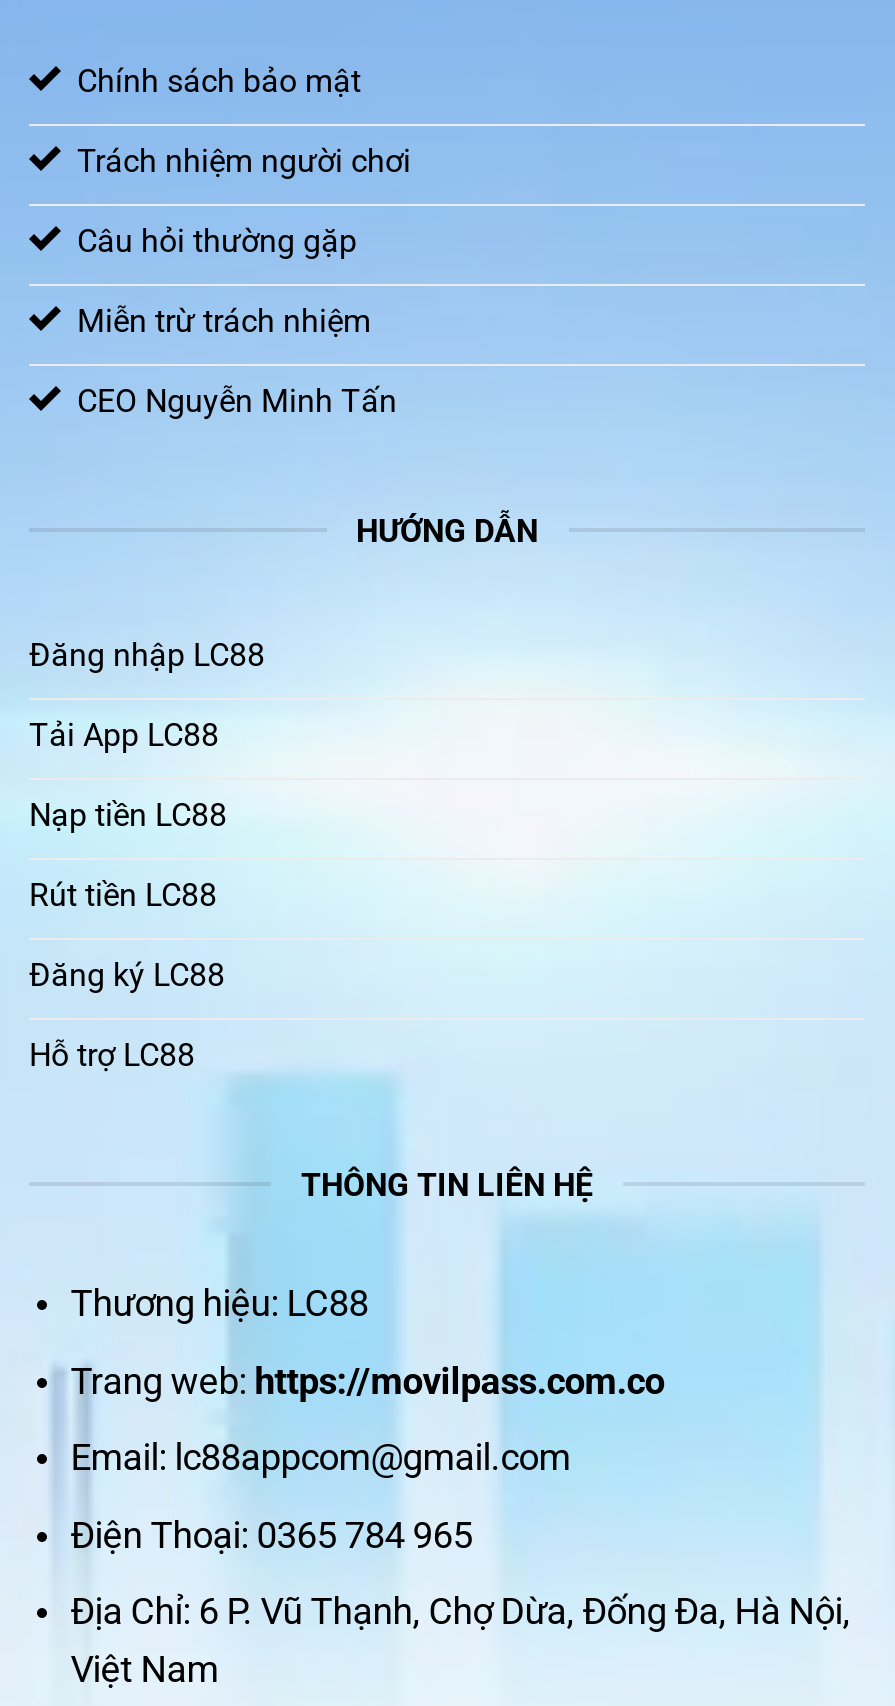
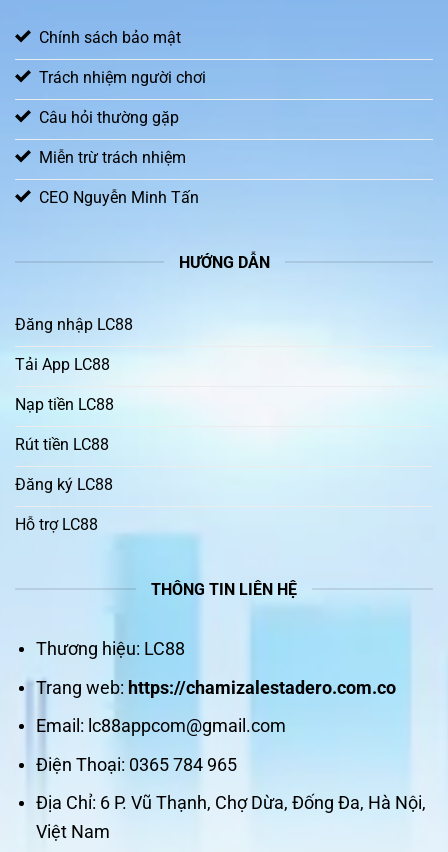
- Trang web: https://movilpass.com.co
+ Trang web: https://chamizalestadero.com.co
